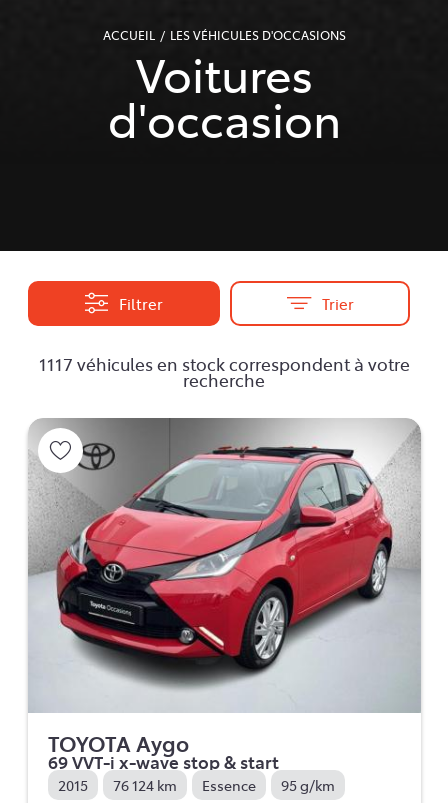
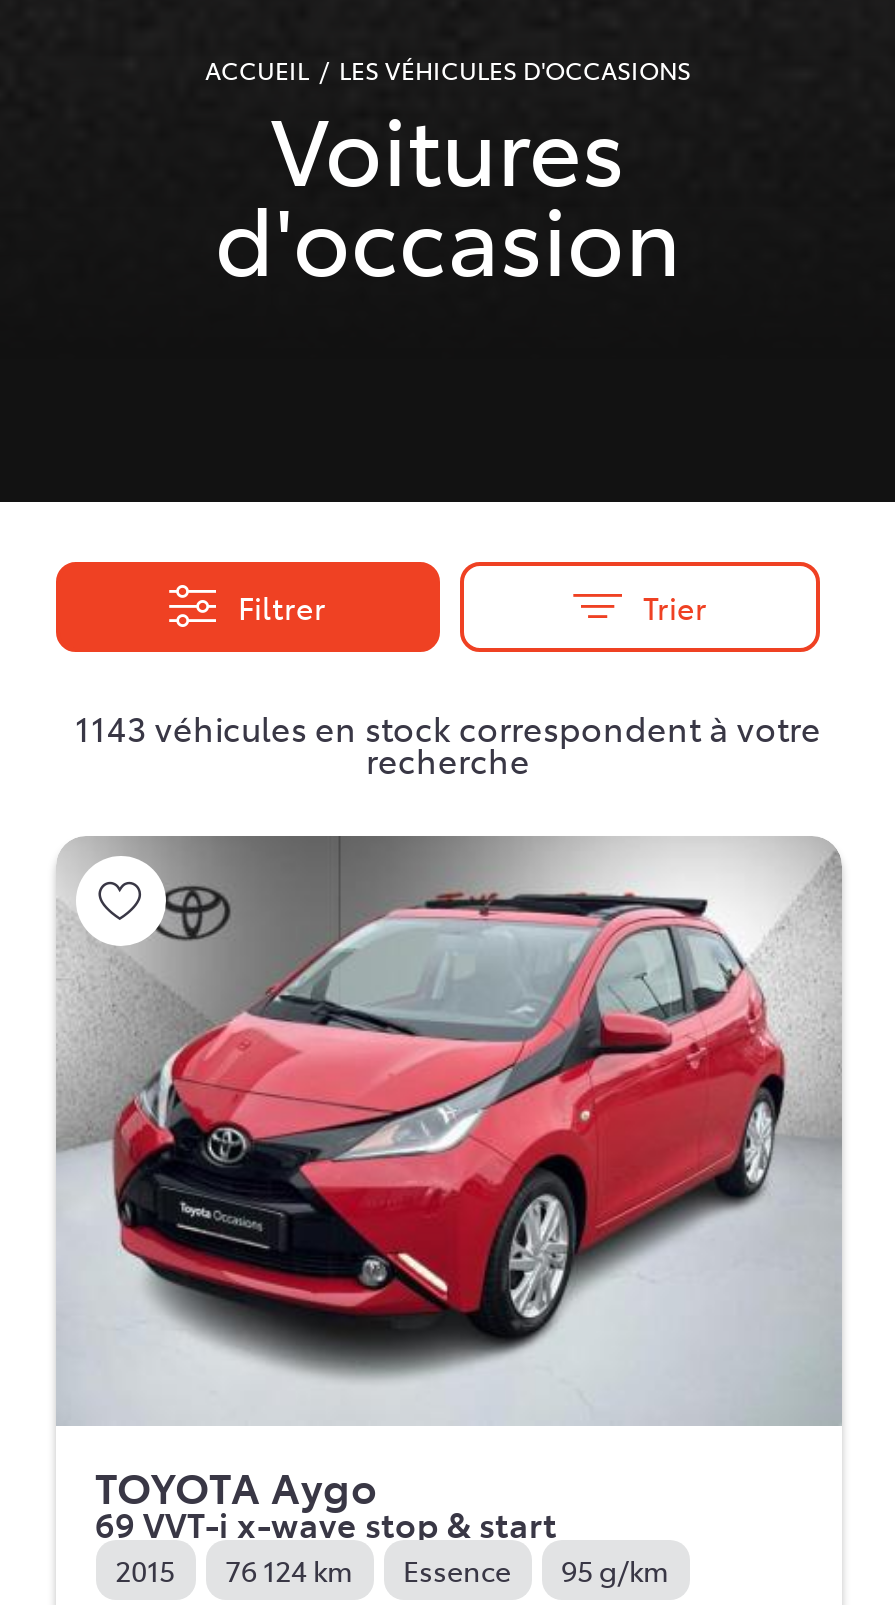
- 1117 véhicules en stock correspondent à votre
+ 1143 véhicules en stock correspondent à votre
